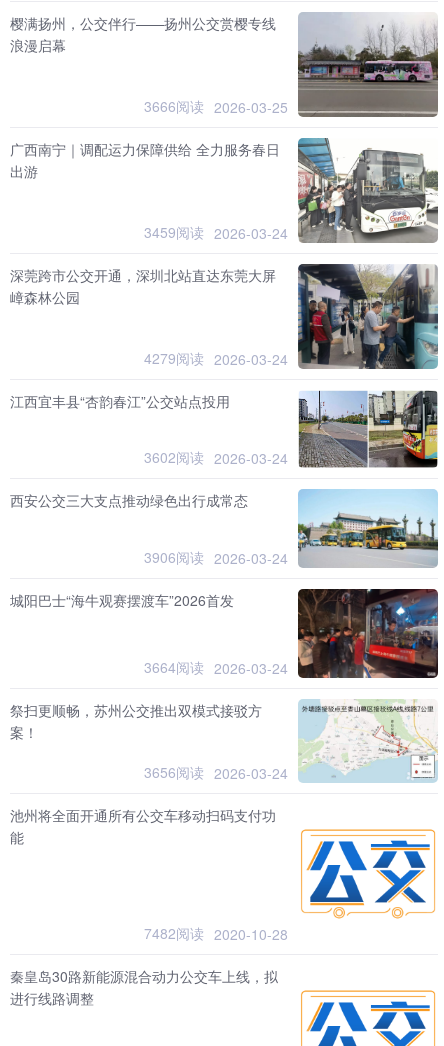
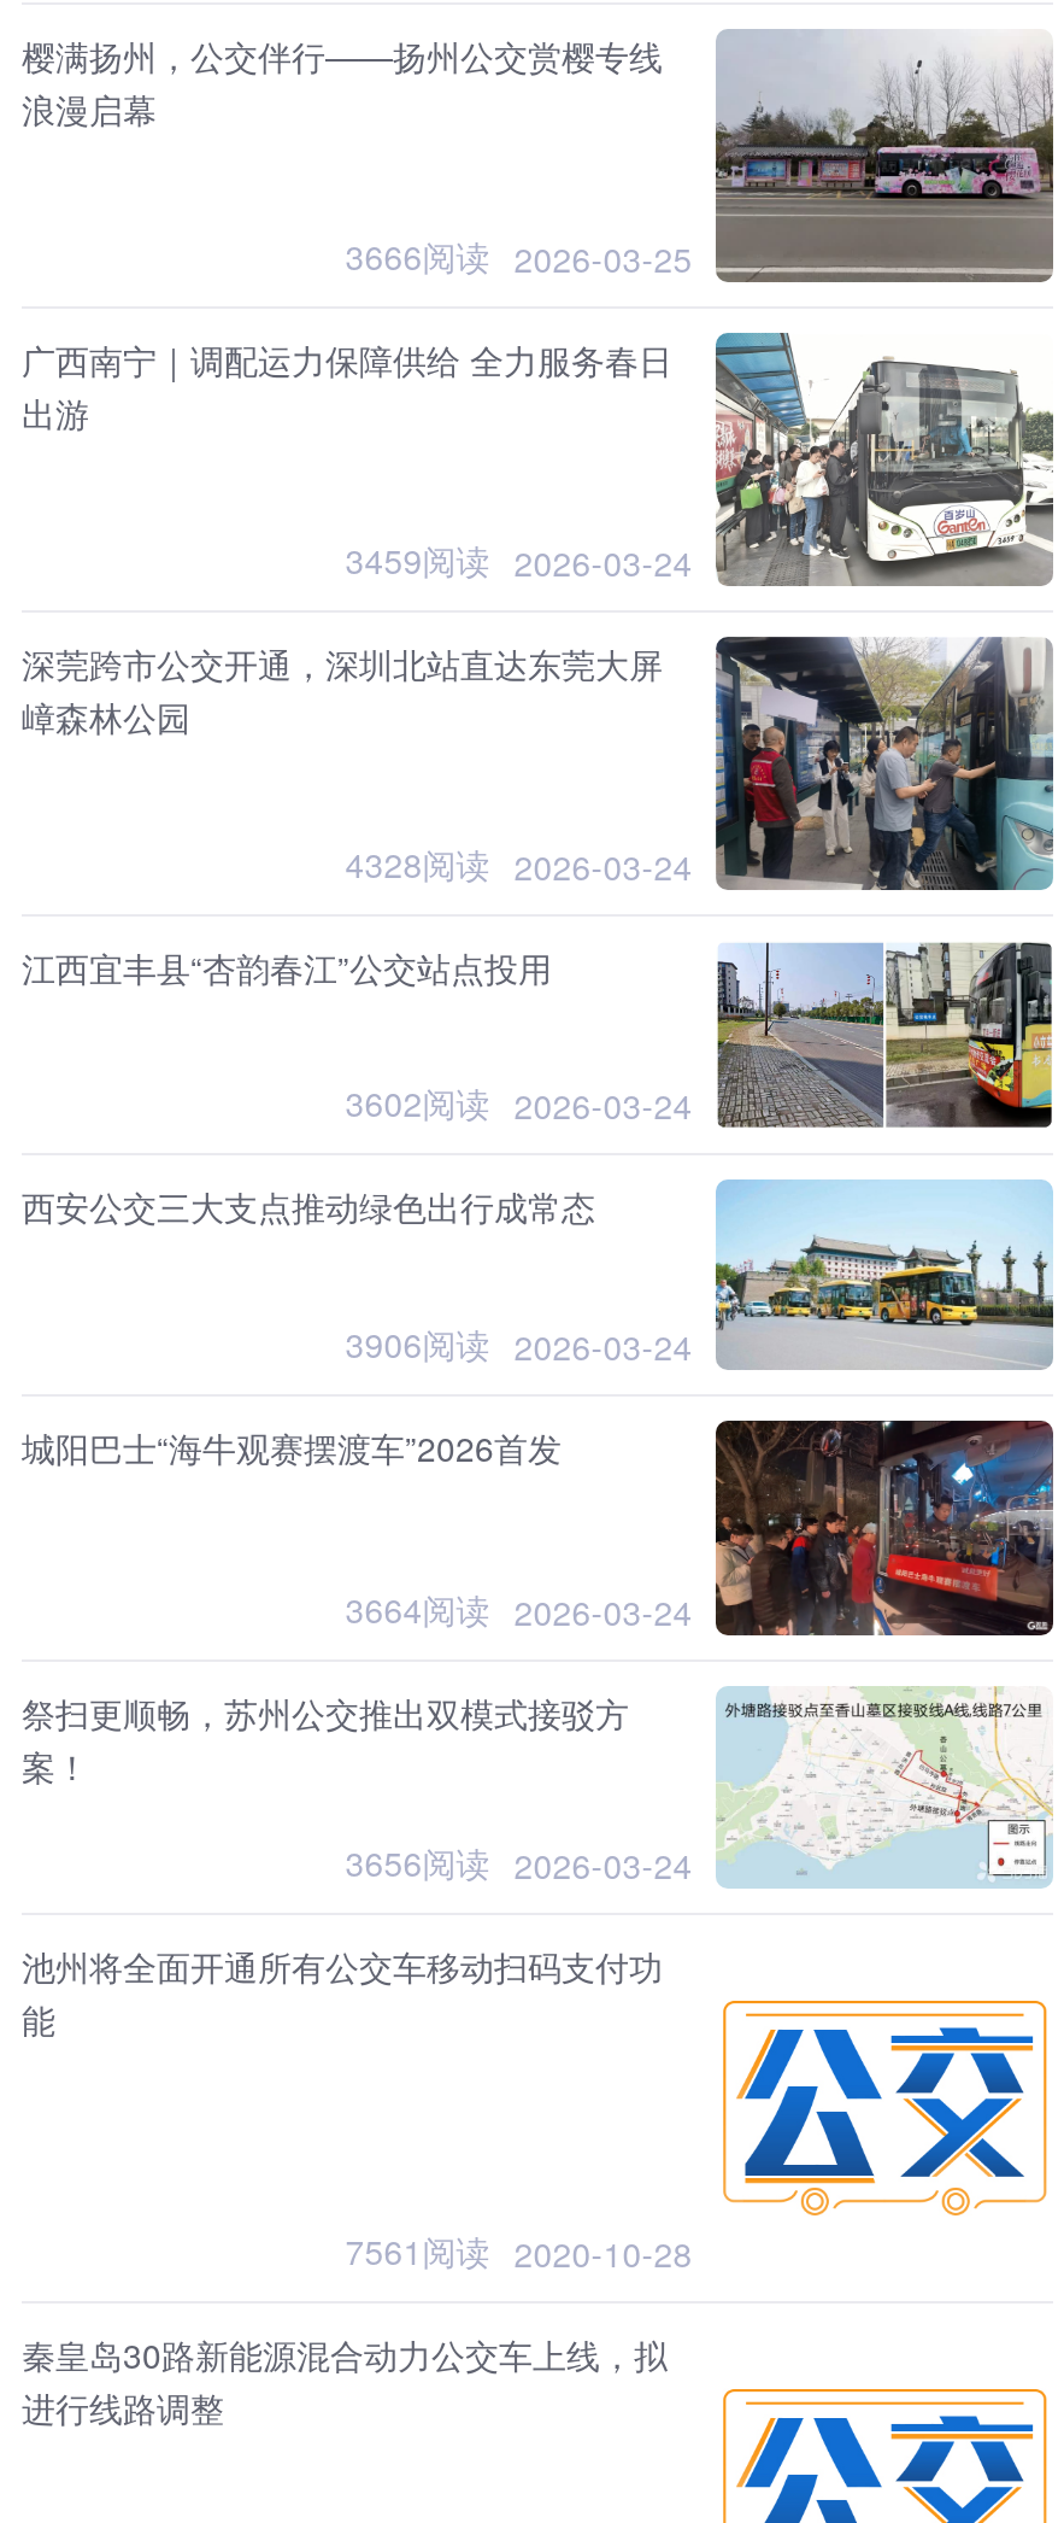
- 4279阅读 2026-03-24
+ 4328阅读 2026-03-24

- 7482阅读 2020-10-28
+ 7561阅读 2020-10-28
